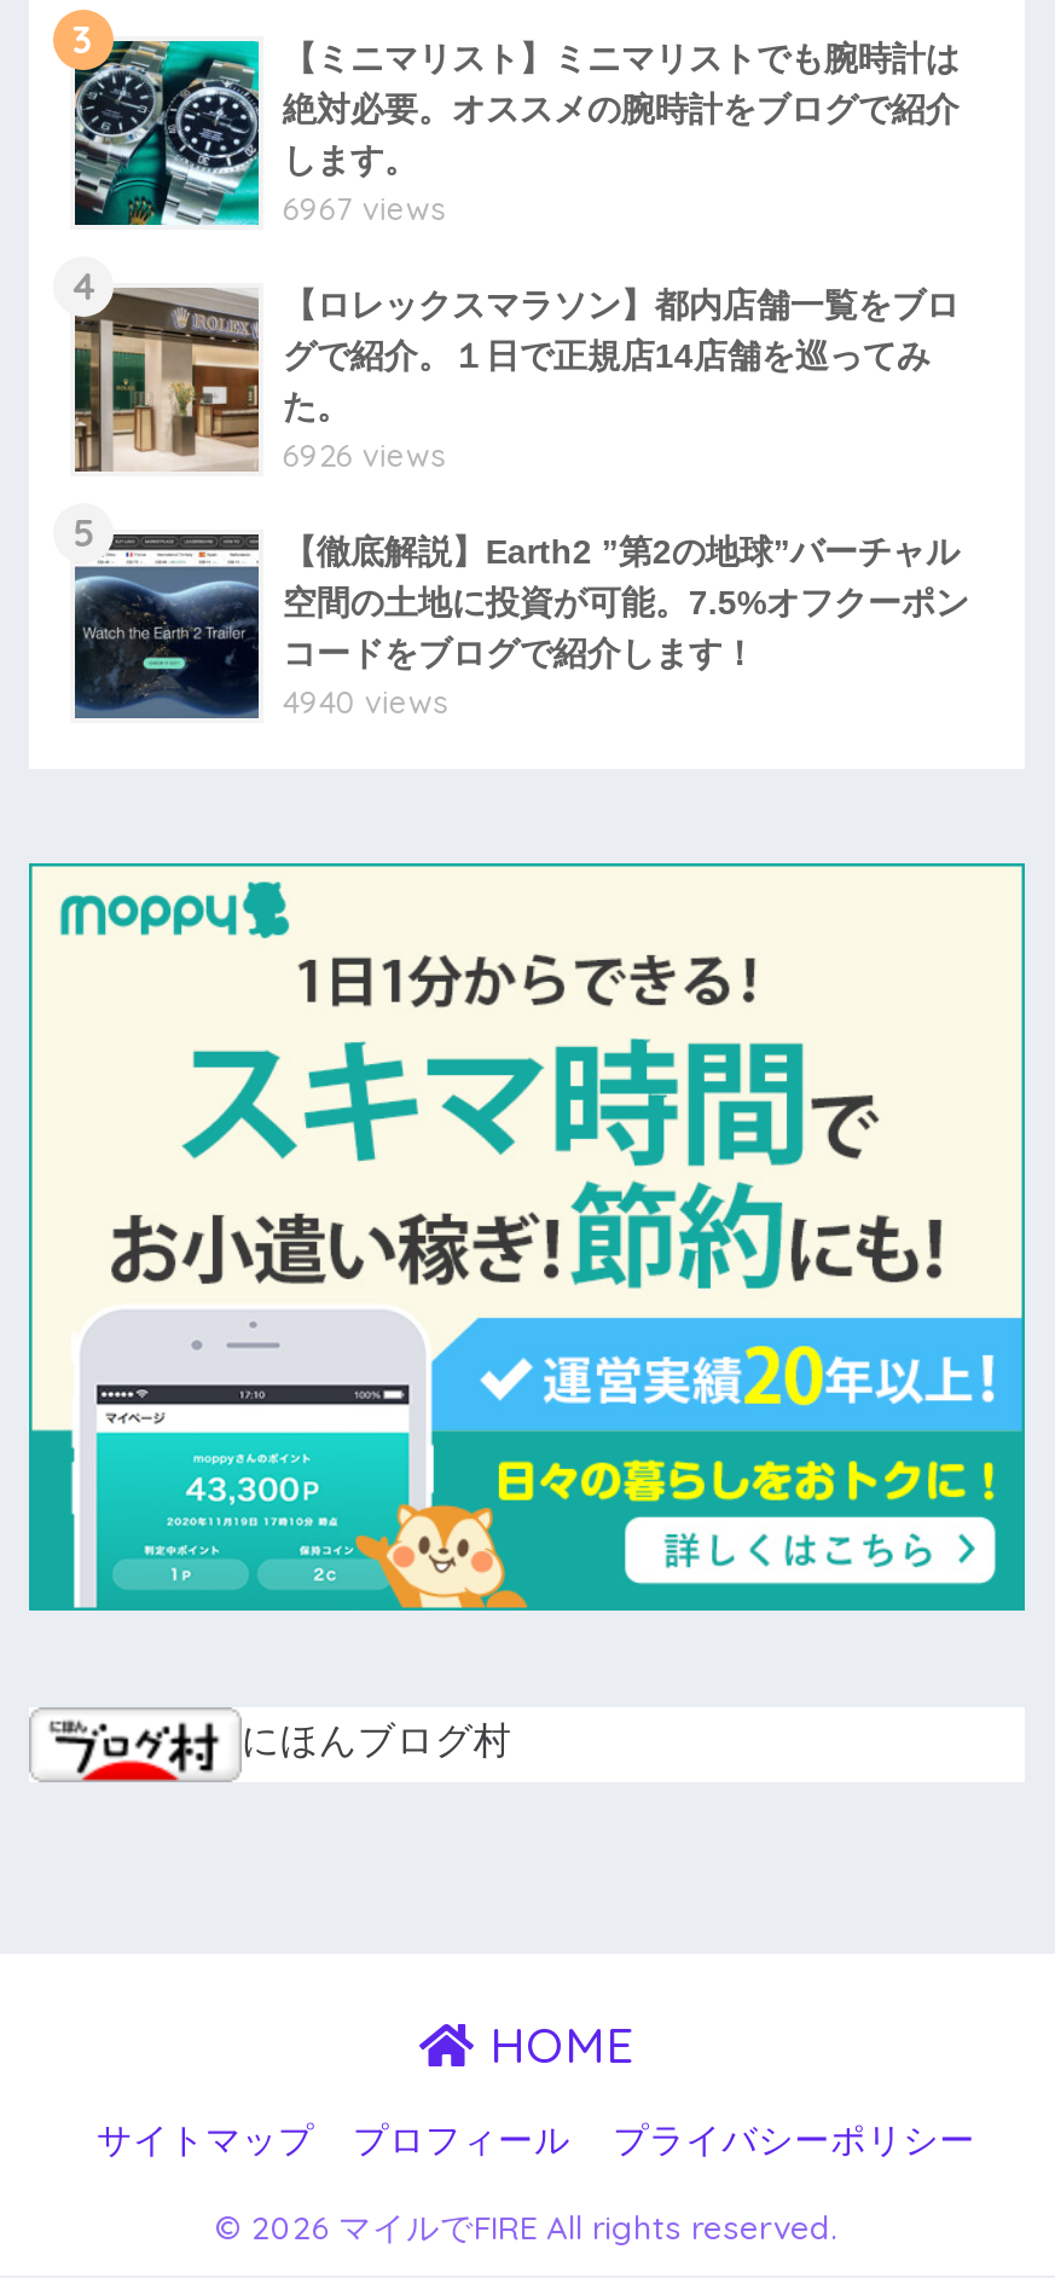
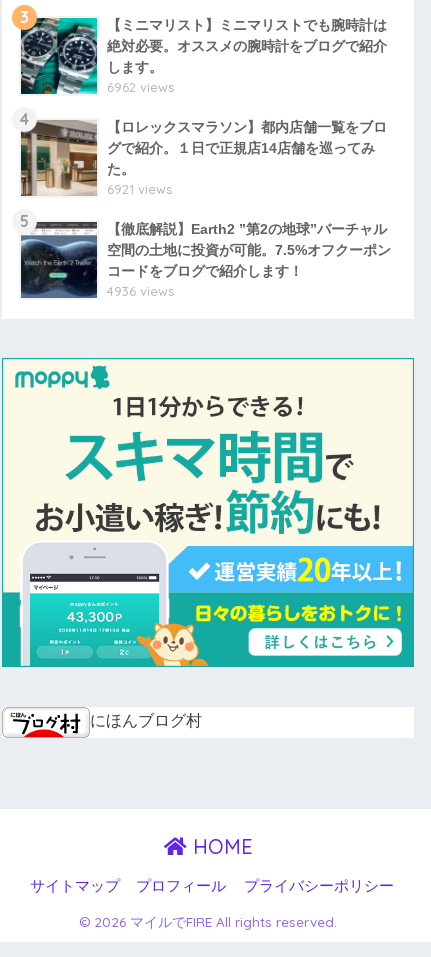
- 6967 views
+ 6962 views

- 6926 views
+ 6921 views

- 4940 views
+ 4936 views
